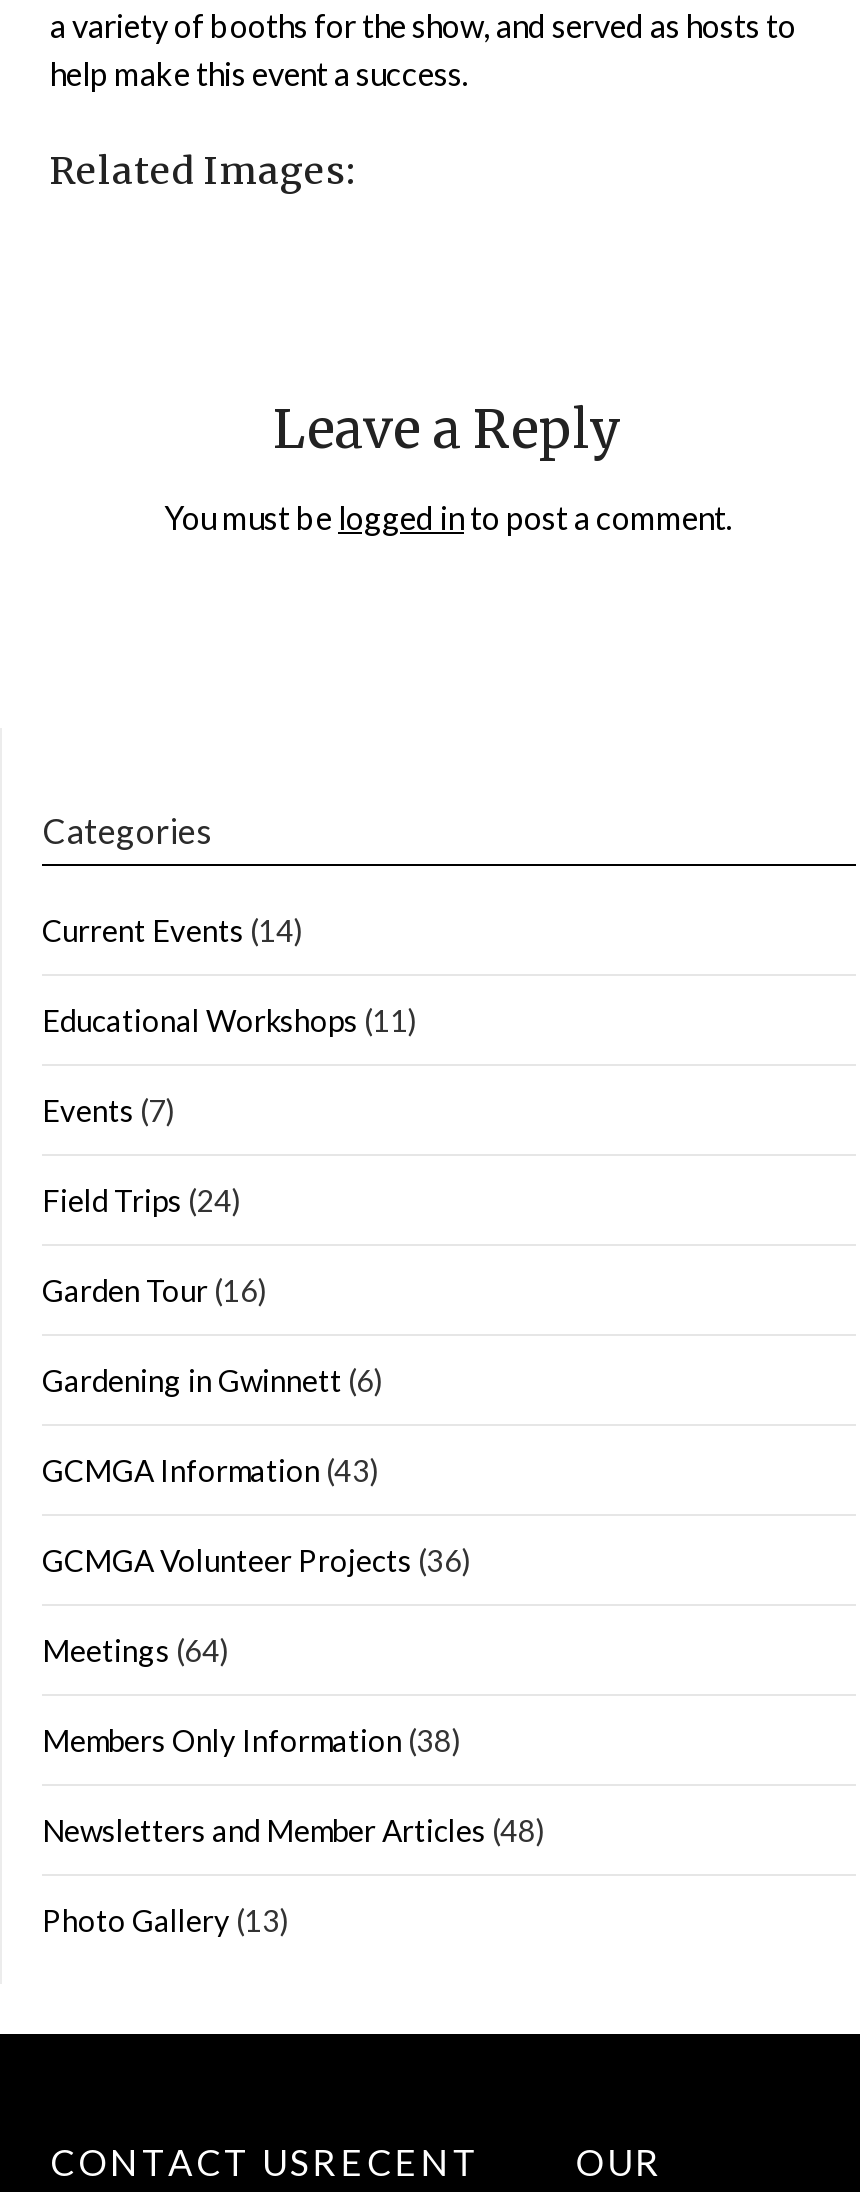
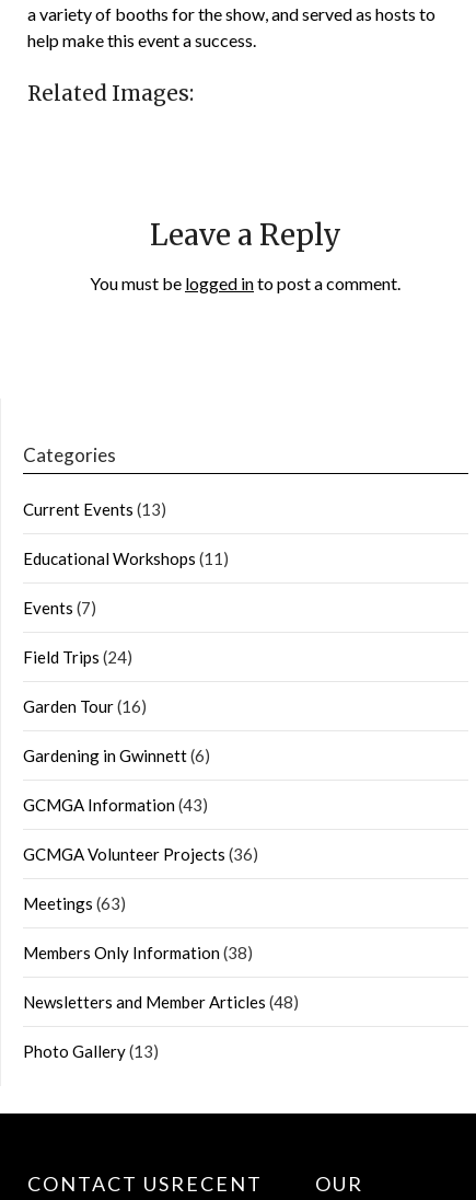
- Current Events (14)
+ Current Events (13)

- Meetings (64)
+ Meetings (63)
